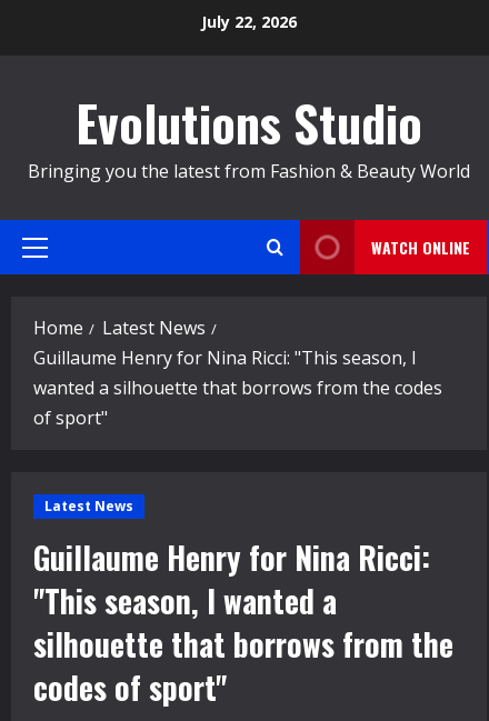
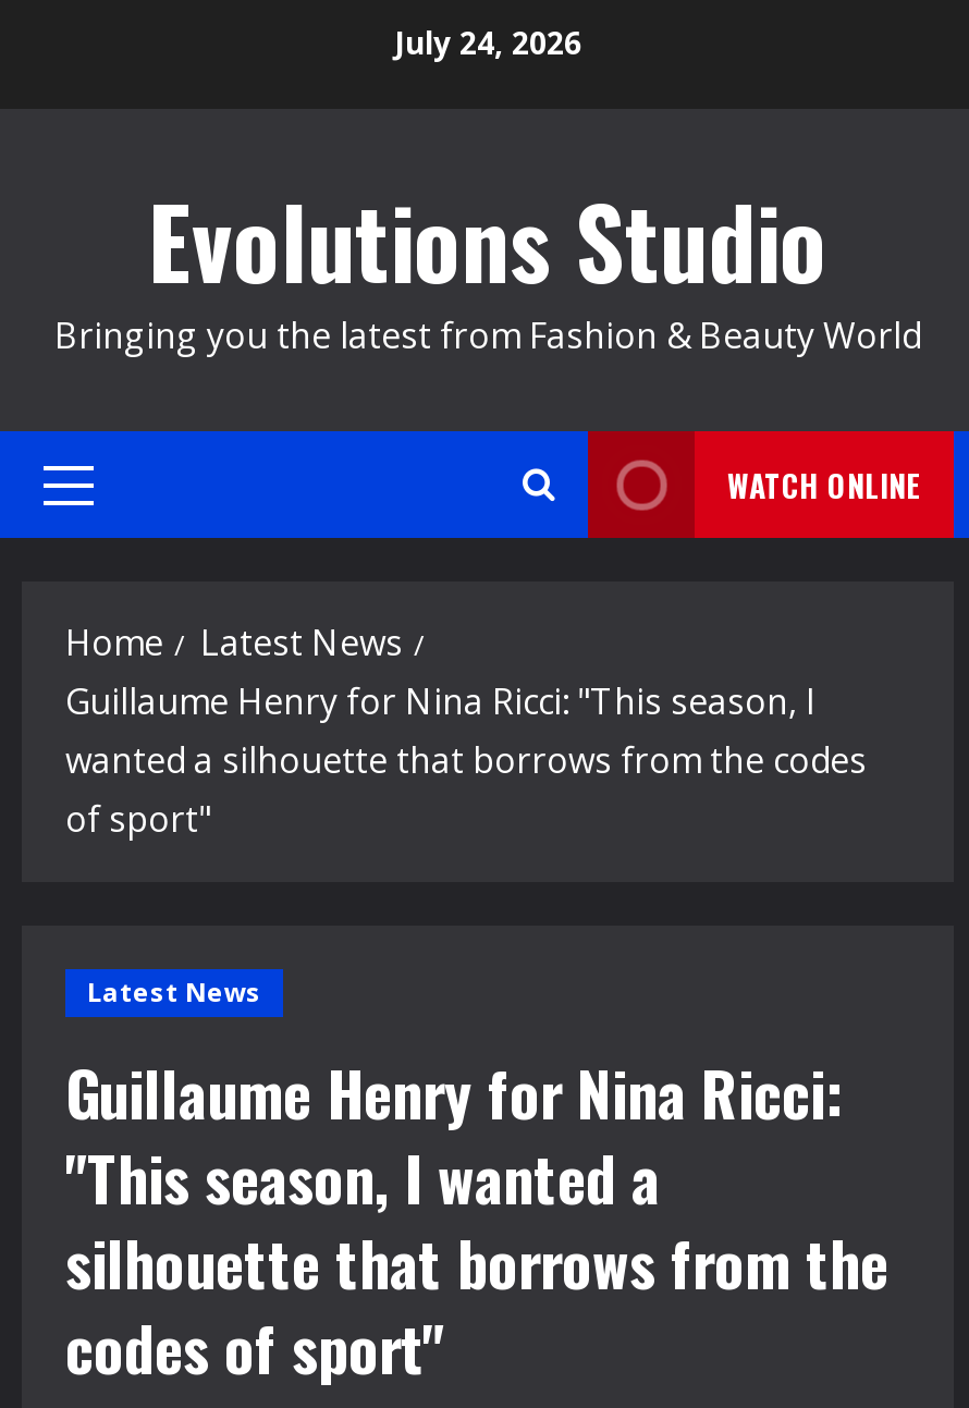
- July 22, 2026
+ July 24, 2026
